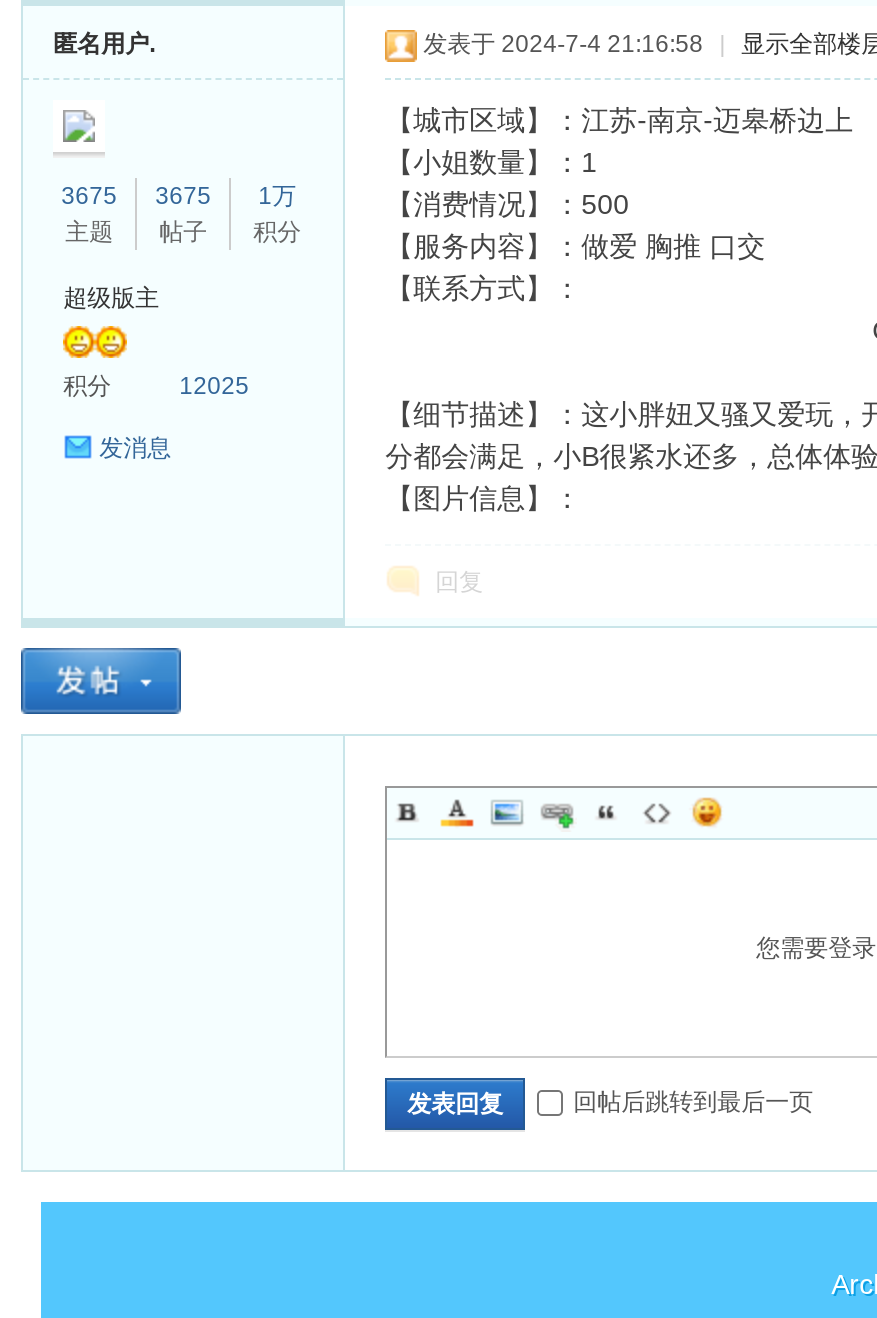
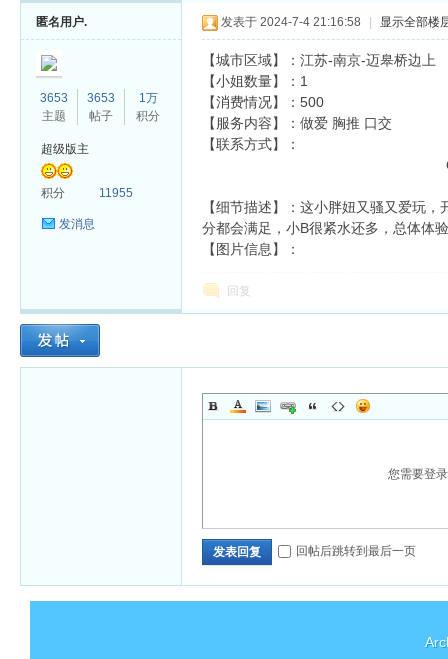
- 3675
+ 3653

- 3675
+ 3653

- 12025
+ 11955
